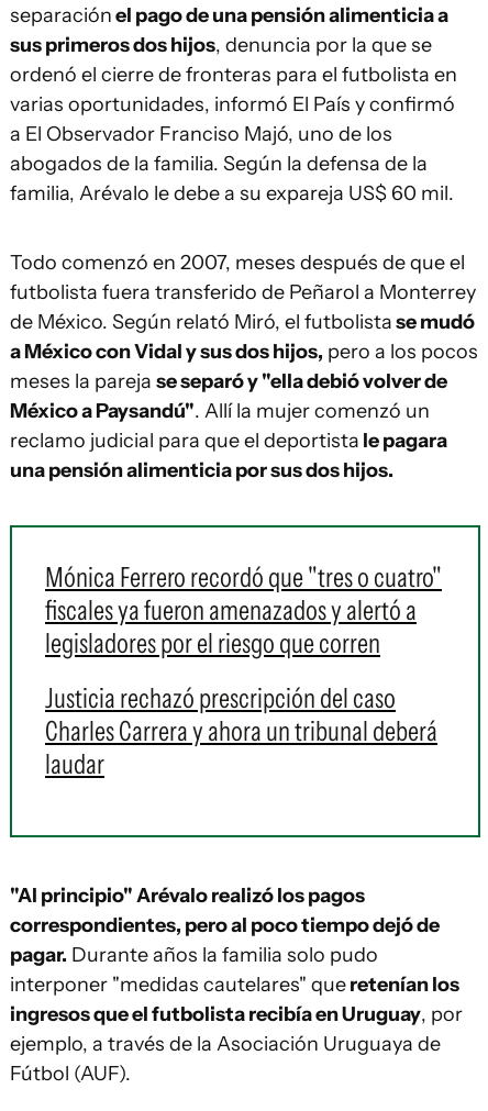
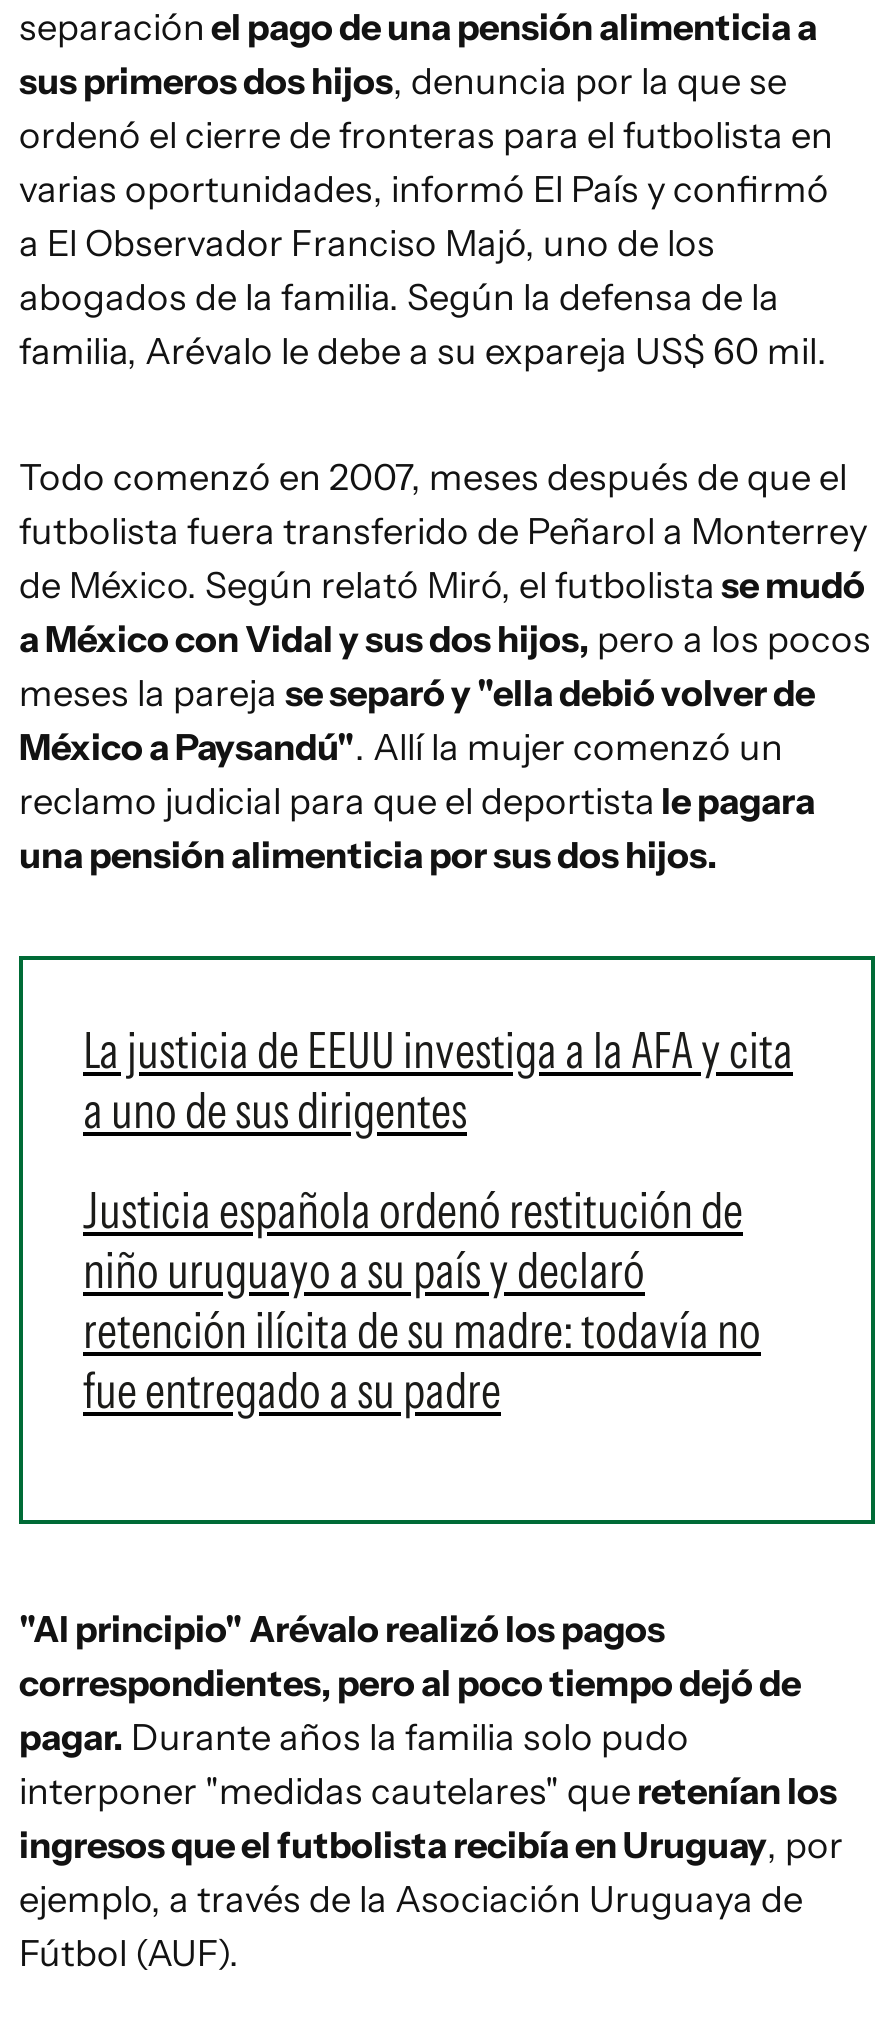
- Mónica Ferrero recordó que "tres o cuatro"
- fiscales ya fueron amenazados y alertó a
- legisladores por el riesgo que corren
+ La justicia de EEUU investiga a la AFA y cita
+ a uno de sus dirigentes

- Justicia rechazó prescripción del caso
- Charles Carrera y ahora un tribunal deberá
- laudar
+ Justicia española ordenó restitución de
+ niño uruguayo a su país y declaró
+ retención ilícita de su madre: todavía no
+ fue entregado a su padre
